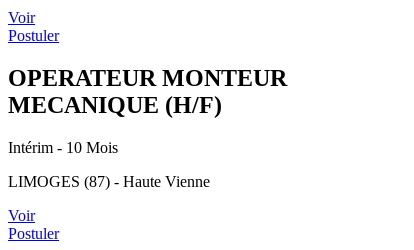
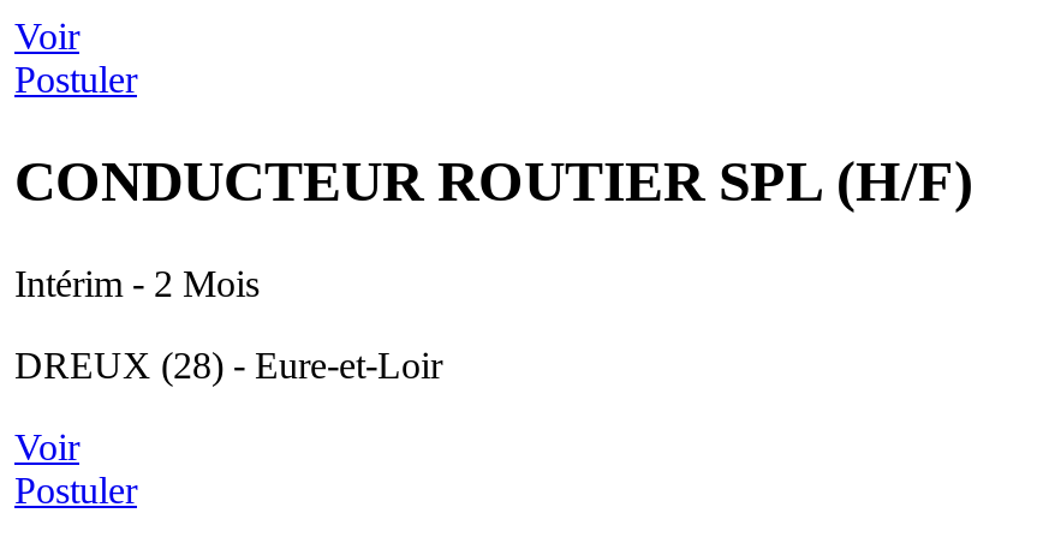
- OPERATEUR MONTEUR
- MECANIQUE (H/F)
+ CONDUCTEUR ROUTIER SPL (H/F)

- Intérim - 10 Mois
+ Intérim - 2 Mois

- LIMOGES (87) - Haute Vienne
+ DREUX (28) - Eure-et-Loir
